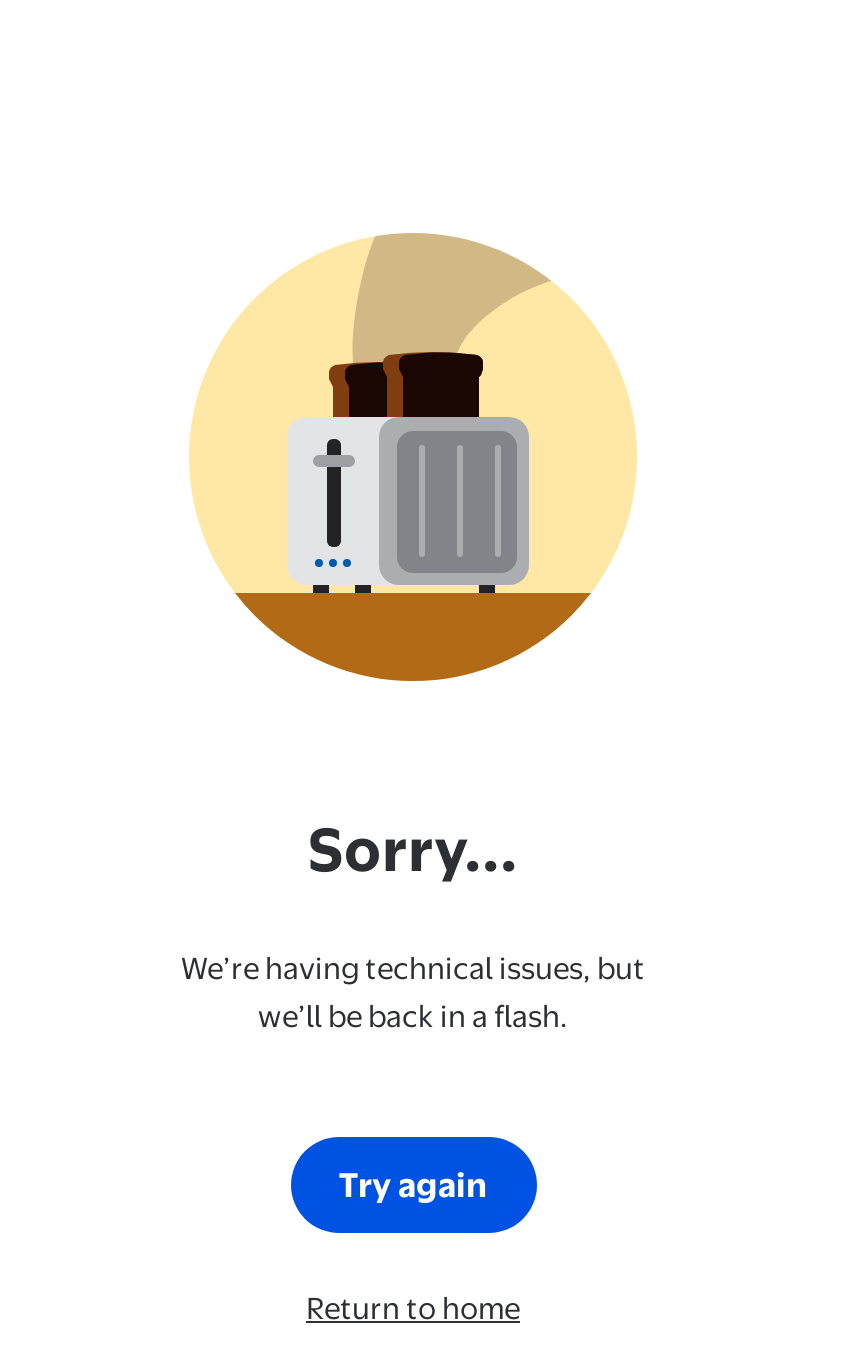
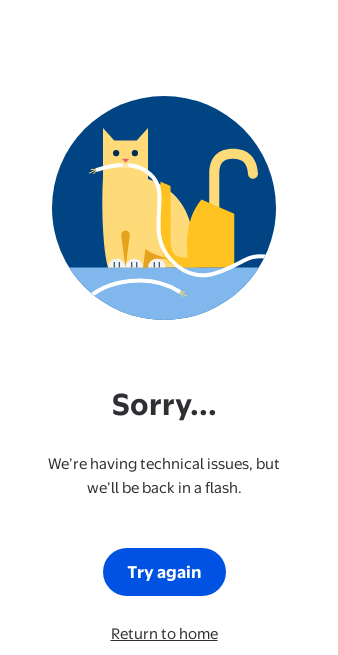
- [image]
+ [image]
